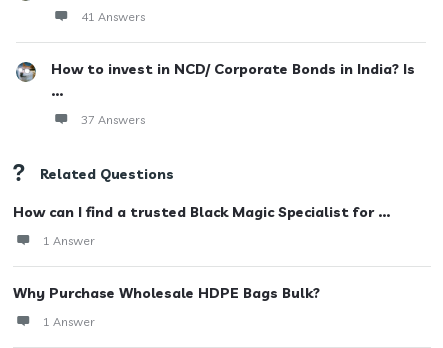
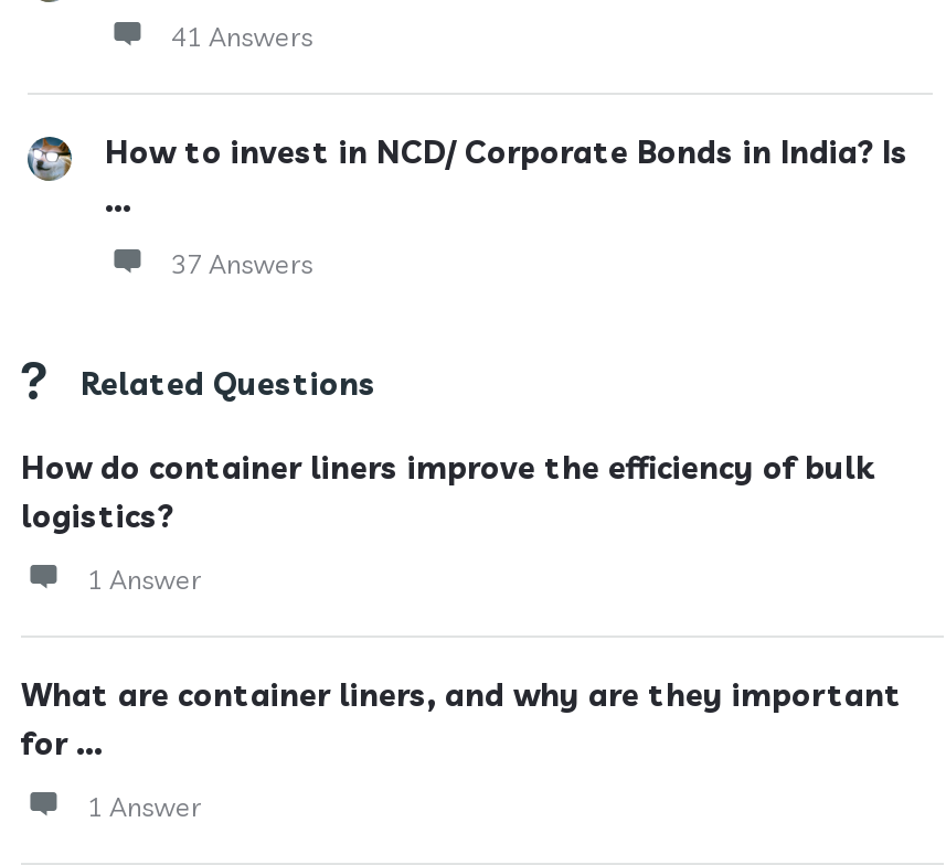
- How can I find a trusted Black Magic Specialist for ...
+ How do container liners improve the efficiency of bulk
+ logistics?

- Why Purchase Wholesale HDPE Bags Bulk?
+ What are container liners, and why are they important
+ for ...
